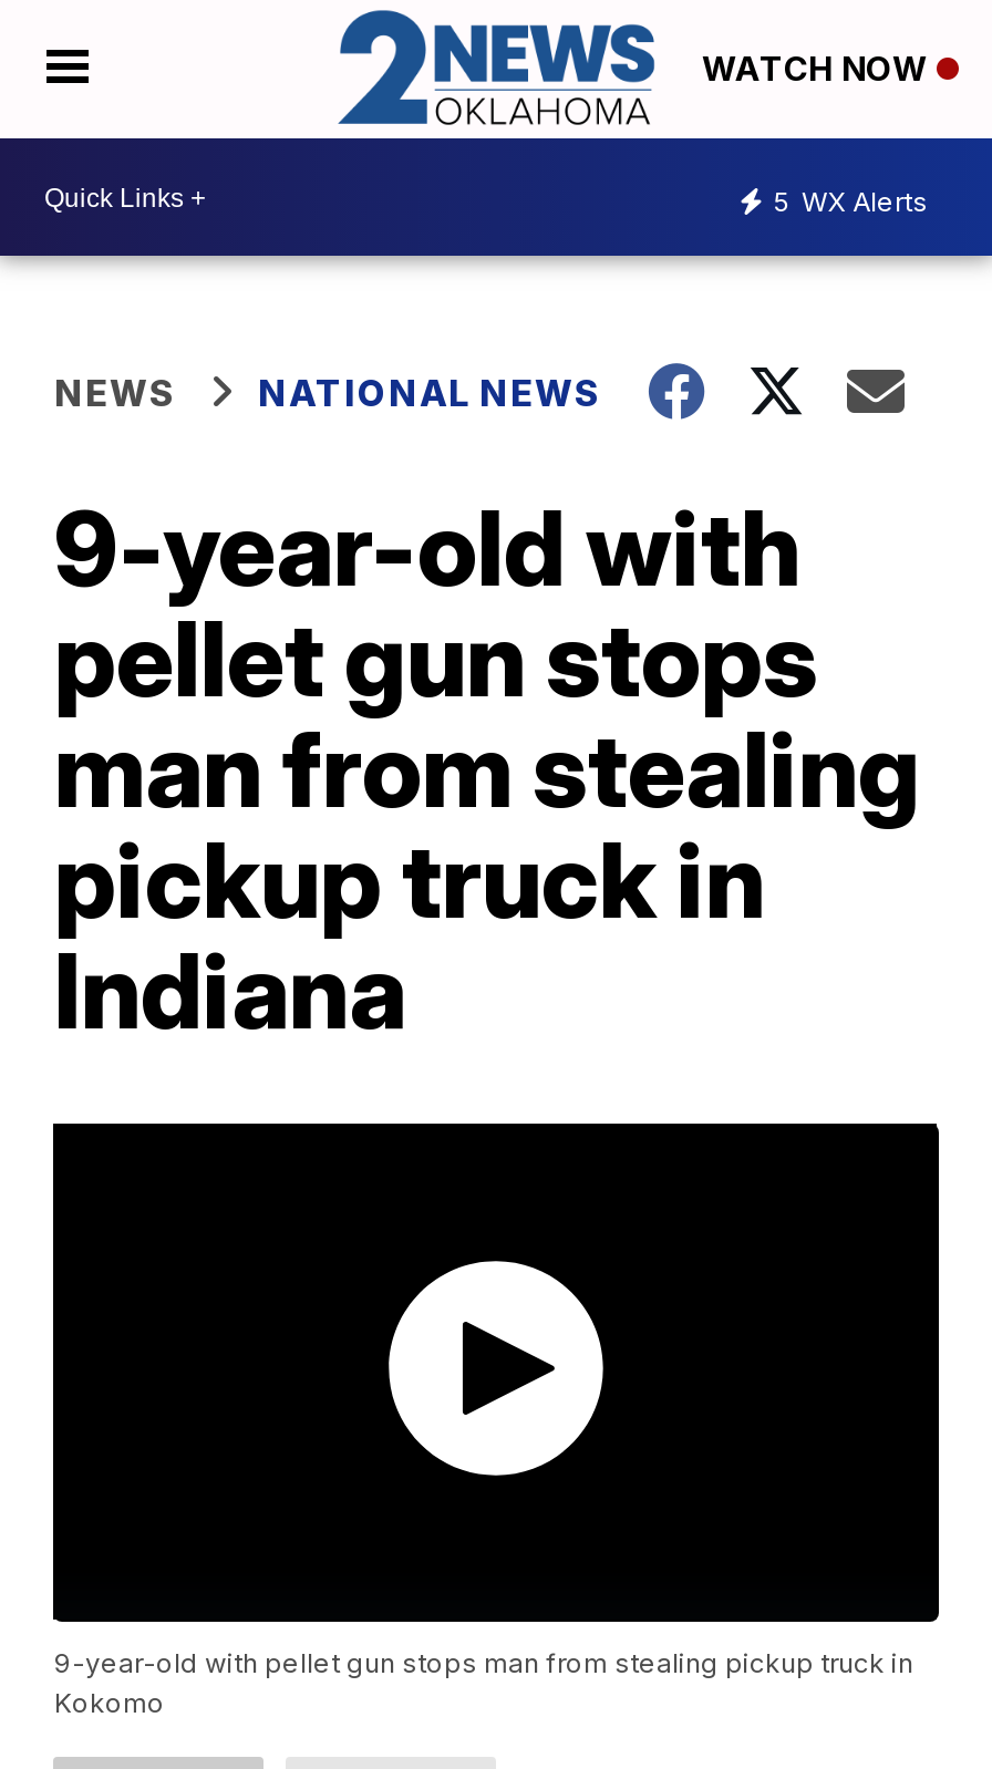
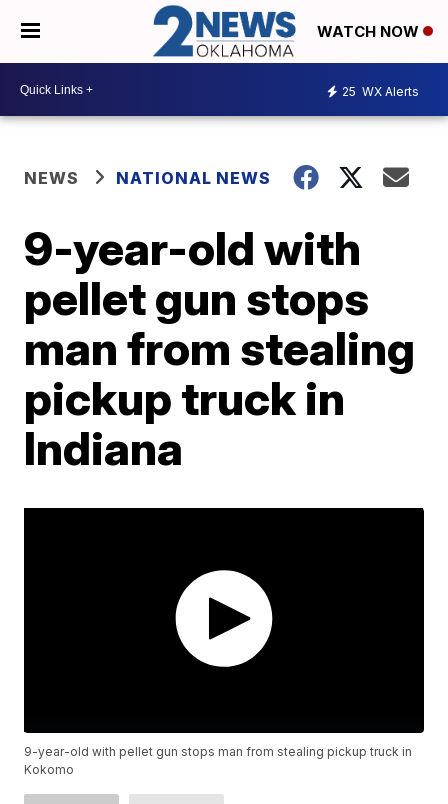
- 5 WX Alerts
+ 25 WX Alerts
